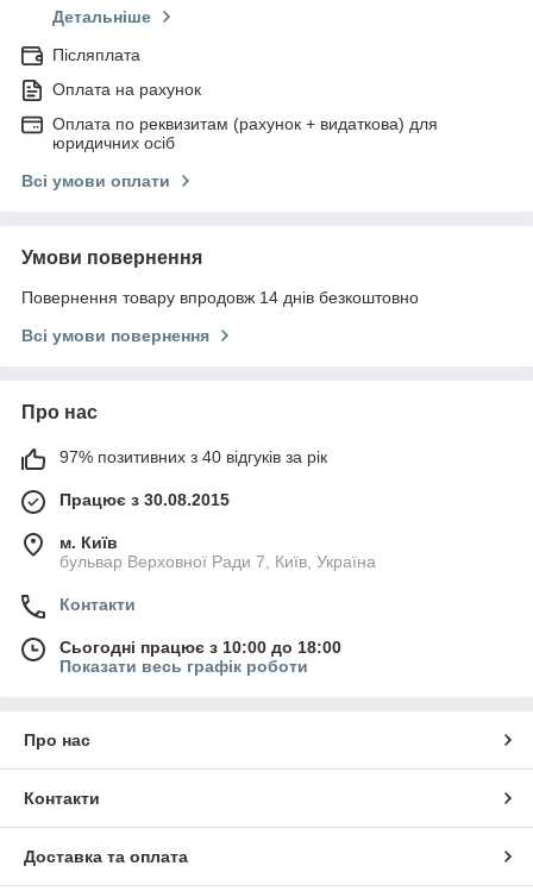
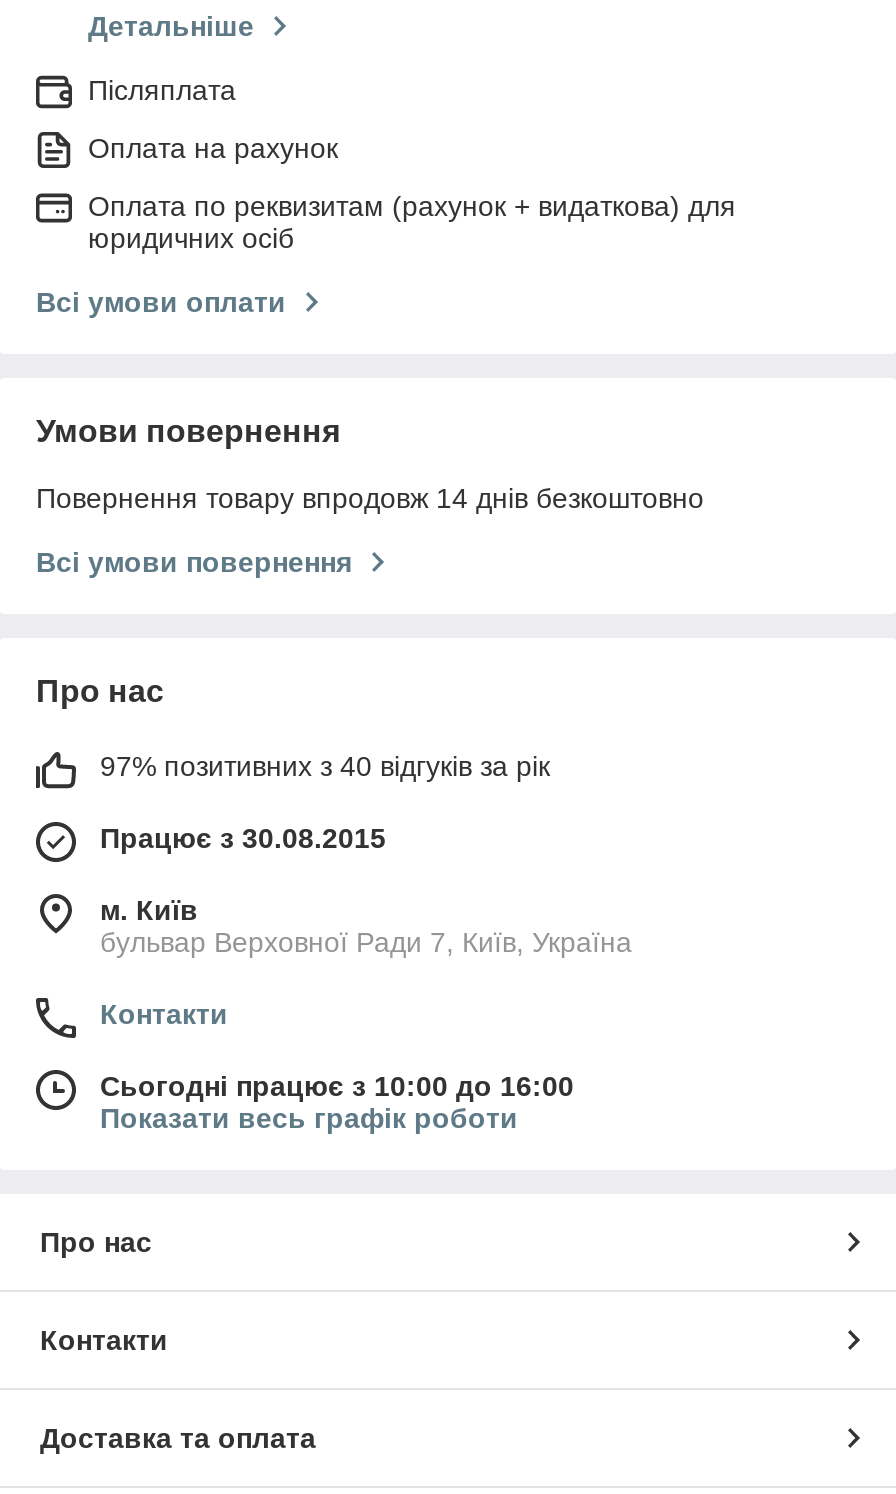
- Сьогодні працює з 10:00 до 18:00
+ Сьогодні працює з 10:00 до 16:00
